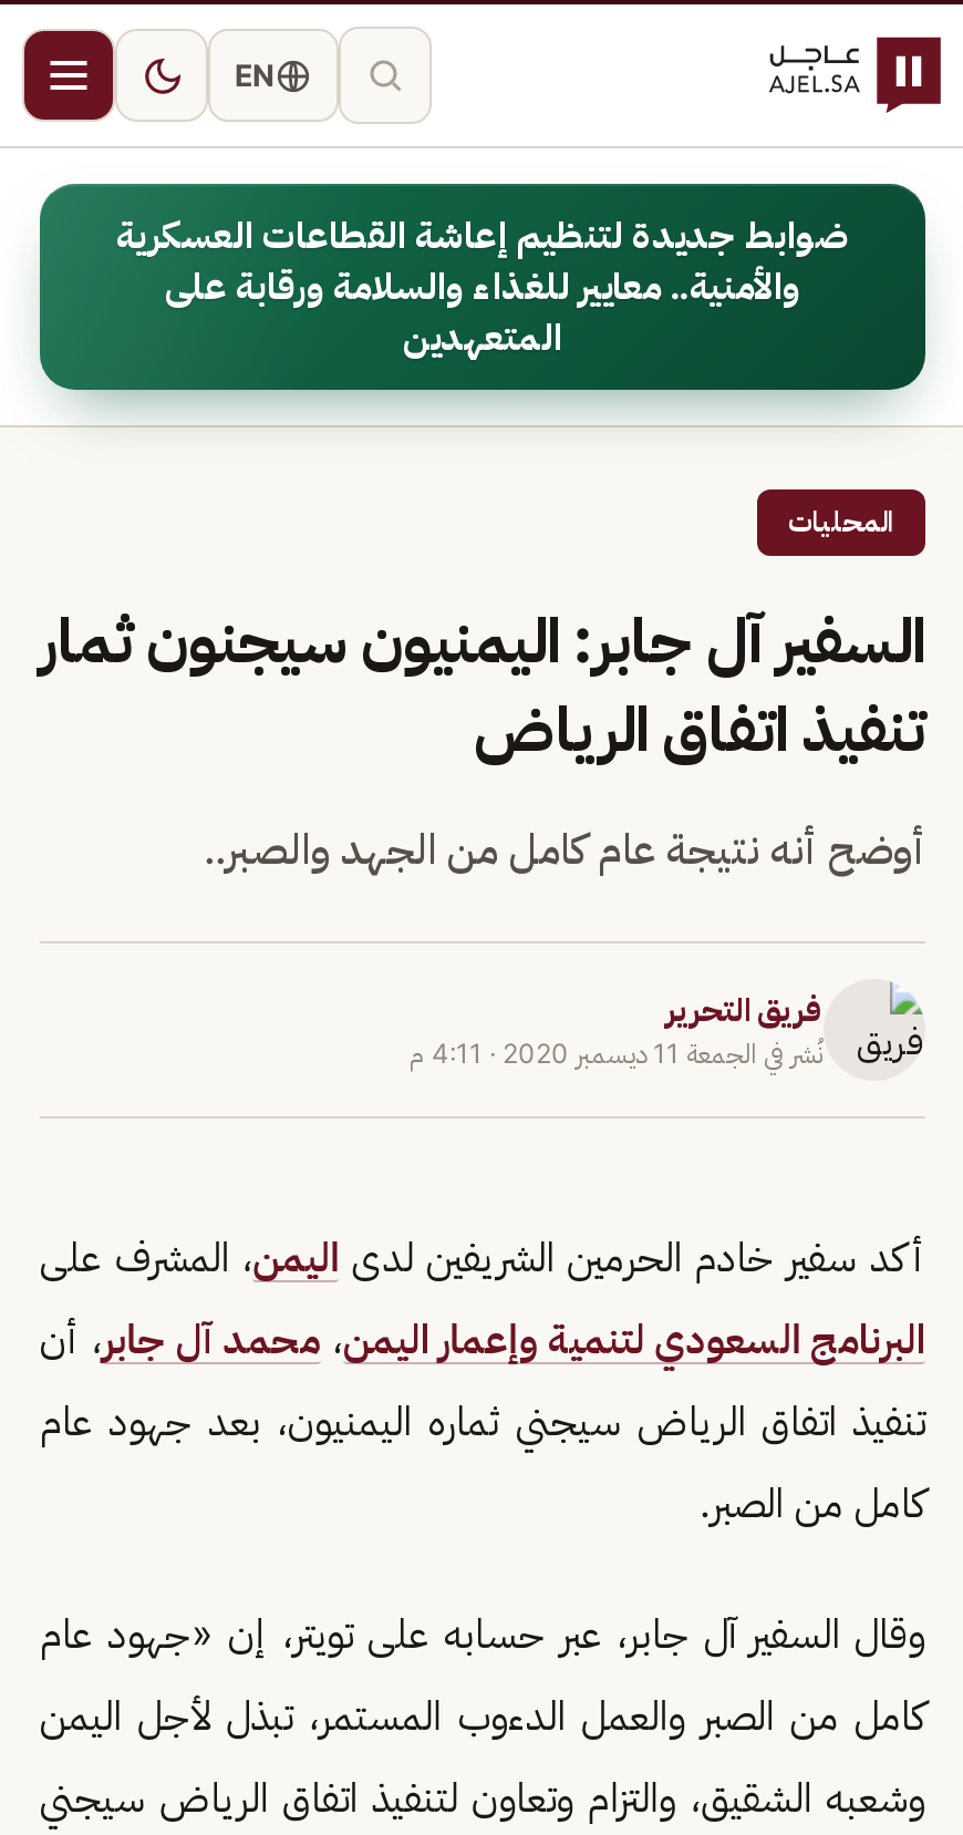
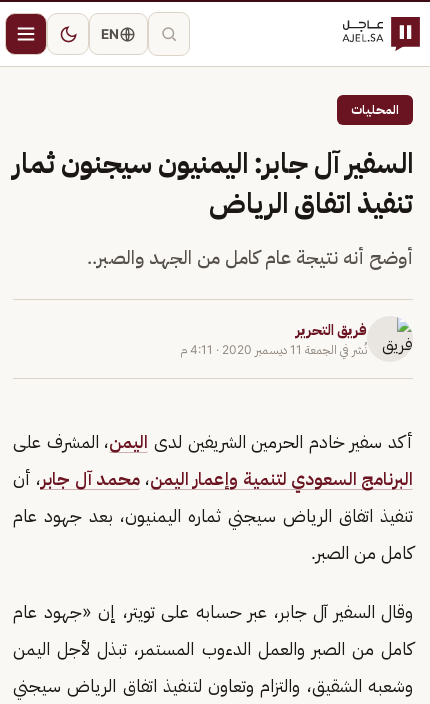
- [image]
- ضوابط جديدة لتنظيم إعاشة القطاعات العسكرية
- والأمنية.. معايير للغذاء والسلامة ورقابة على
- المتعهدين
